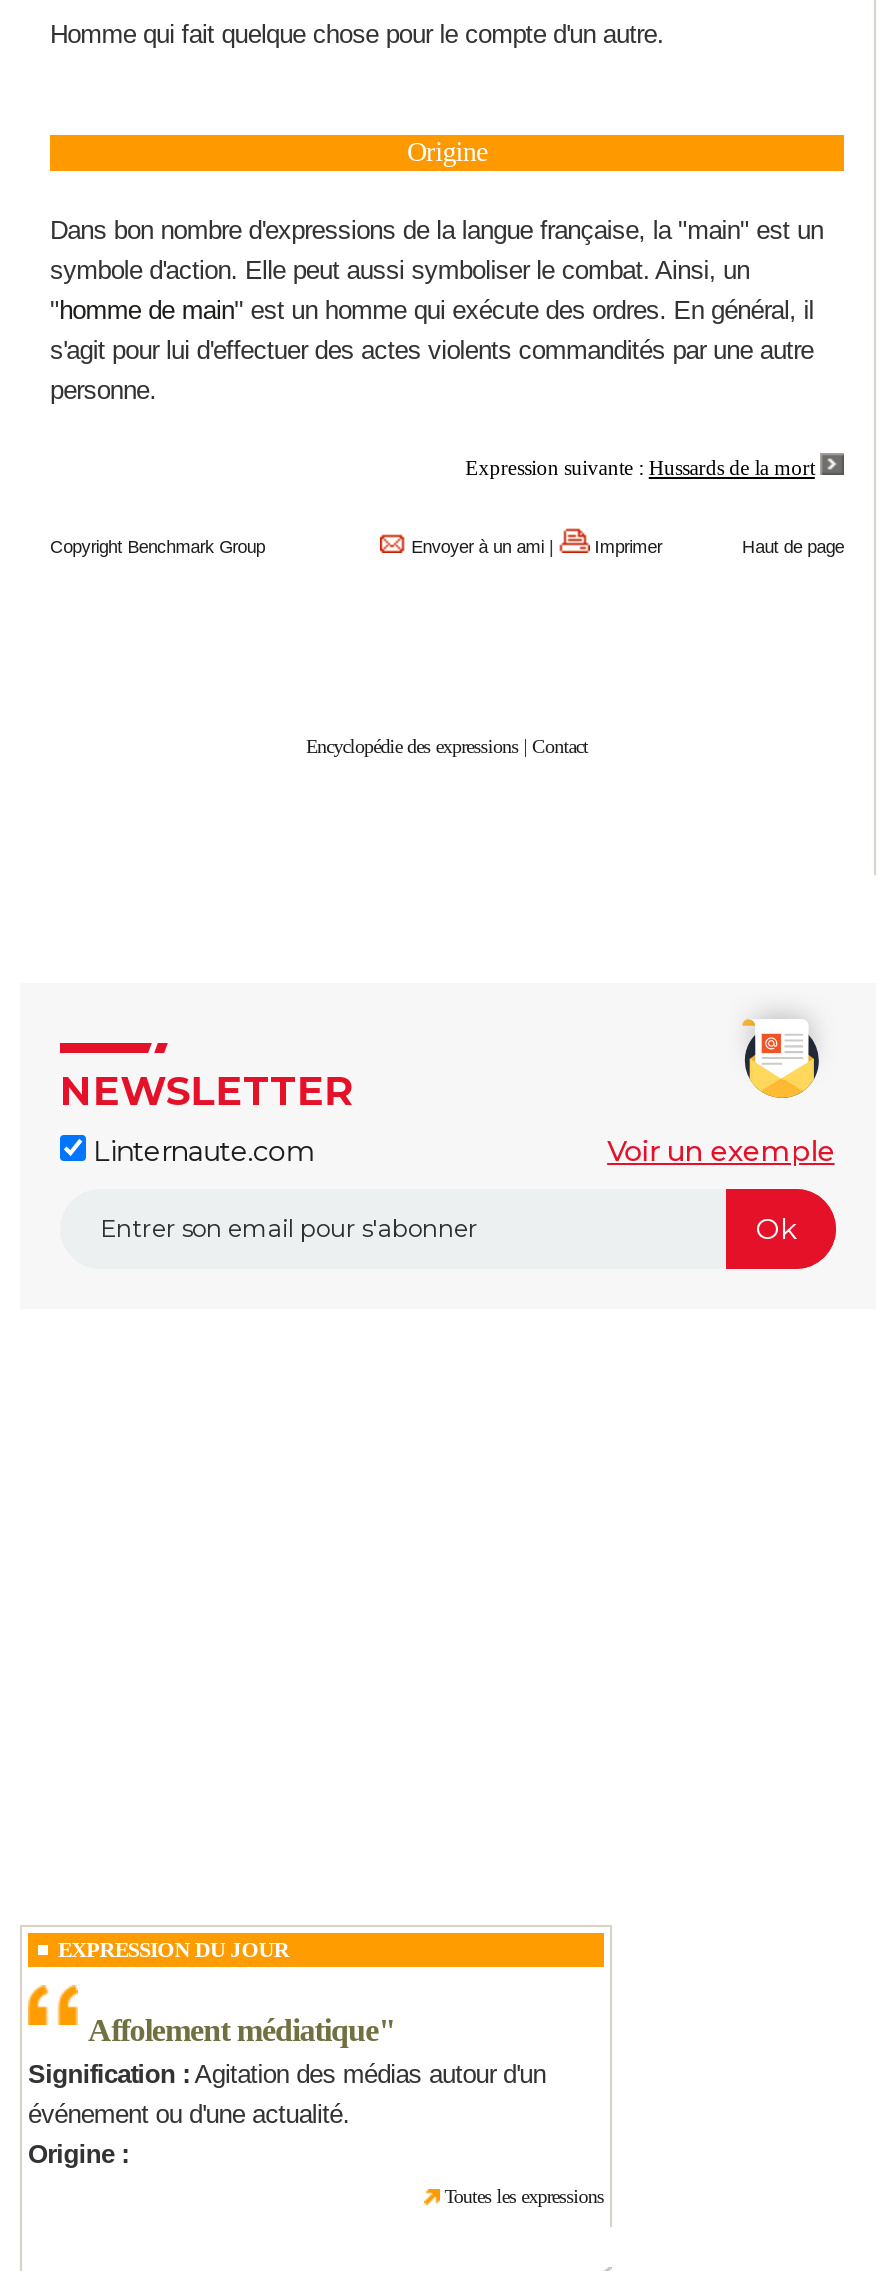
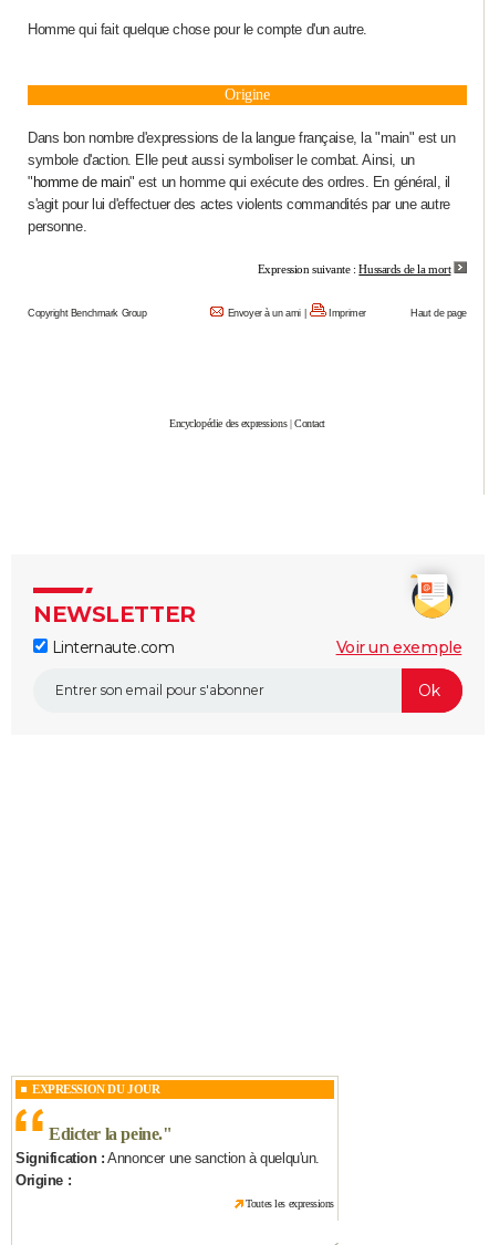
- Affolement médiatique"
- Signification : Agitation des médias autour d'un
- événement ou d'une actualité.
+ Edicter la peine. "
+ Signification : Annoncer une sanction à quelqu'un.
